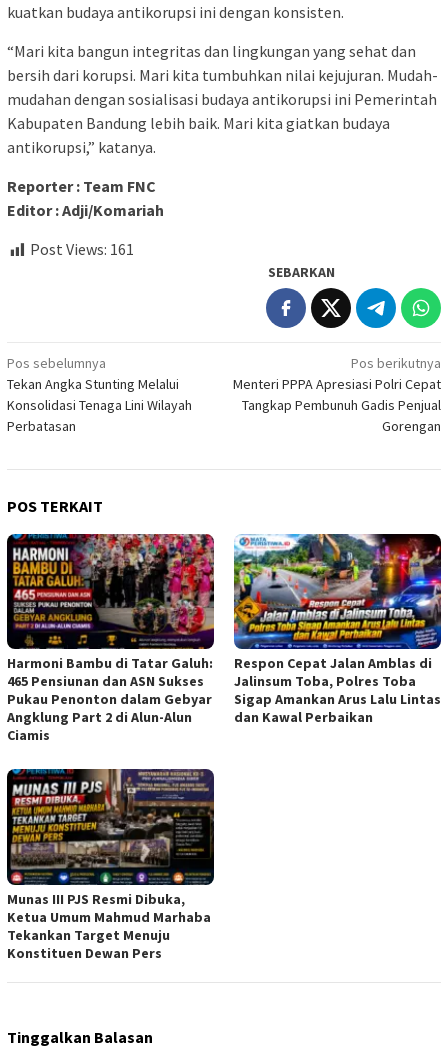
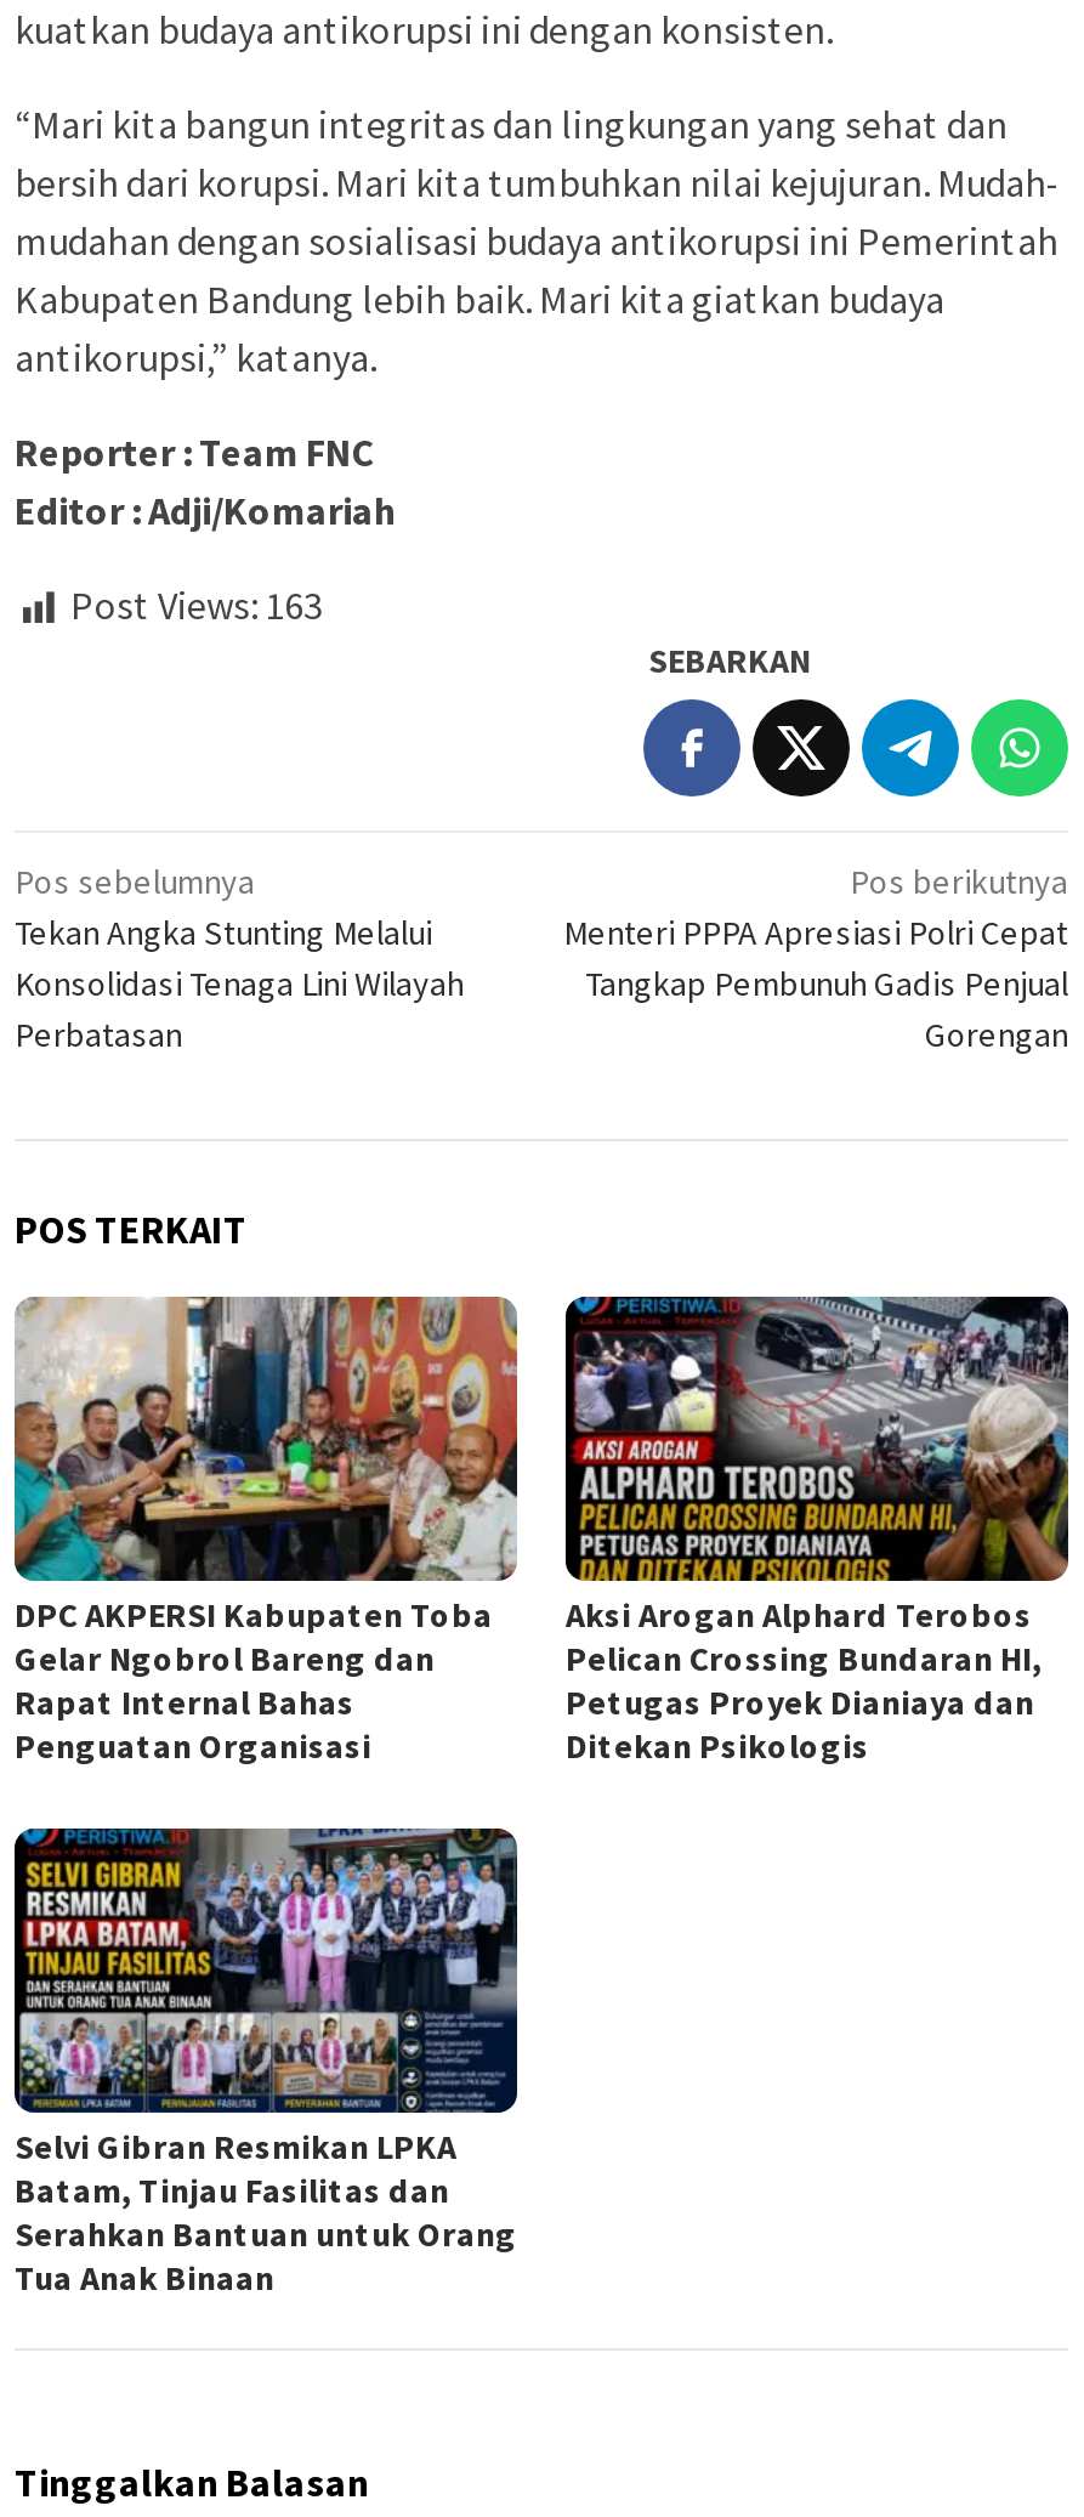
- Post Views: 161
+ Post Views: 163

- [image]
- Harmoni Bambu di Tatar Galuh:
- 465 Pensiunan dan ASN Sukses
- Pukau Penonton dalam Gebyar
- Angklung Part 2 di Alun-Alun
- Ciamis
+ [image]
+ DPC AKPERSI Kabupaten Toba
+ Gelar Ngobrol Bareng dan
+ Rapat Internal Bahas
+ Penguatan Organisasi

- [image]
- Respon Cepat Jalan Amblas di
- Jalinsum Toba, Polres Toba
- Sigap Amankan Arus Lalu Lintas
- dan Kawal Perbaikan
+ [image]
+ Aksi Arogan Alphard Terobos
+ Pelican Crossing Bundaran HI,
+ Petugas Proyek Dianiaya dan
+ Ditekan Psikologis

- [image]
- Munas III PJS Resmi Dibuka,
- Ketua Umum Mahmud Marhaba
- Tekankan Target Menuju
- Konstituen Dewan Pers
+ [image]
+ Selvi Gibran Resmikan LPKA
+ Batam, Tinjau Fasilitas dan
+ Serahkan Bantuan untuk Orang
+ Tua Anak Binaan
